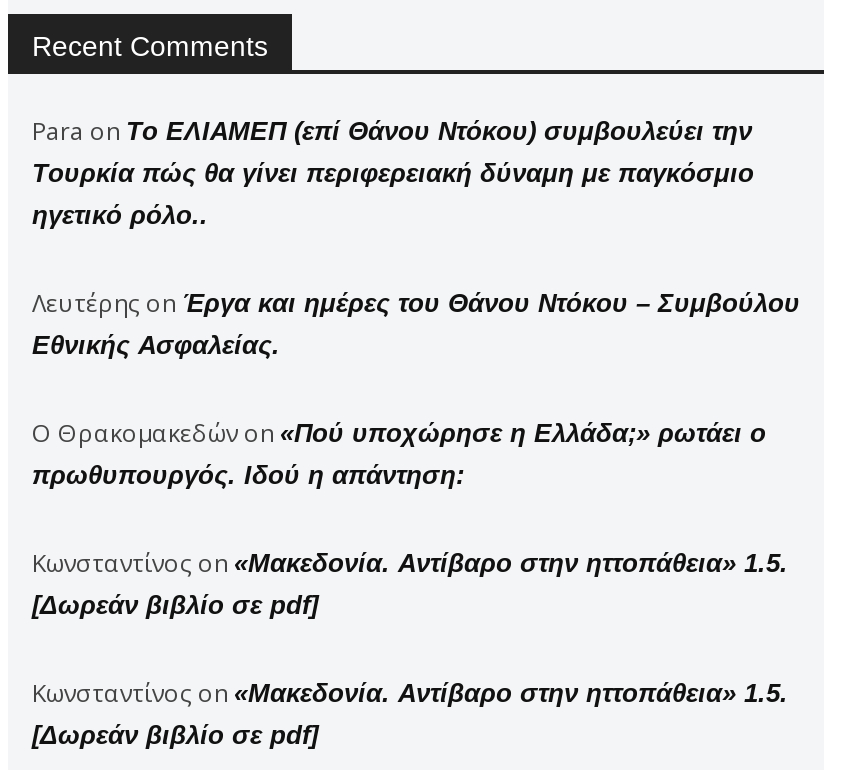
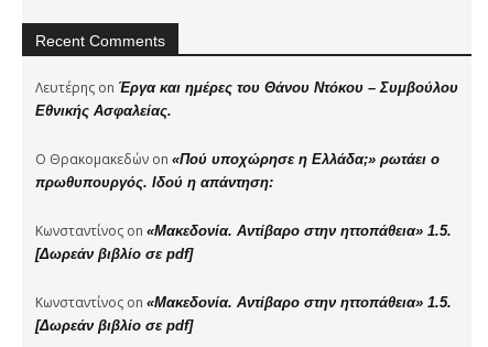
- Para on Το ΕΛΙΑΜΕΠ (επί Θάνου Ντόκου) συμβουλεύει την
- Τουρκία πώς θα γίνει περιφερειακή δύναμη με παγκόσμιο
- ηγετικό ρόλο..
